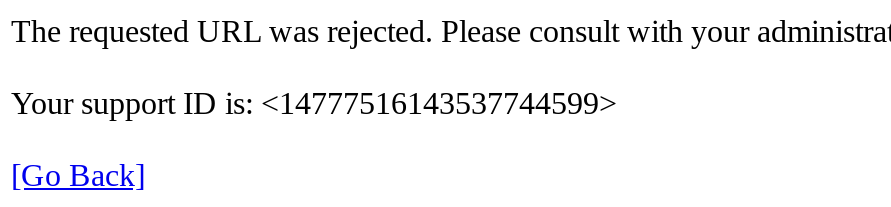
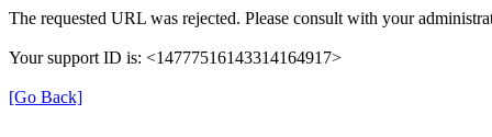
- Your support ID is: <14777516143537744599>
+ Your support ID is: <14777516143314164917>
